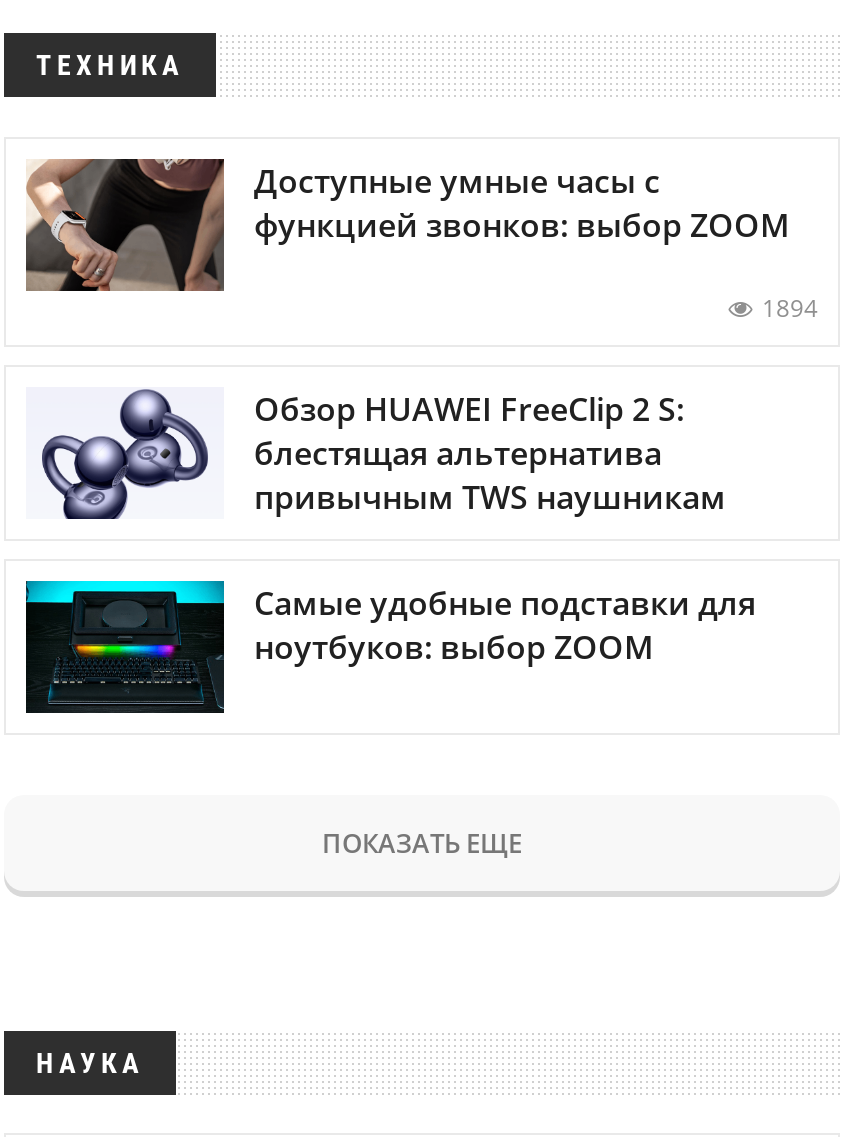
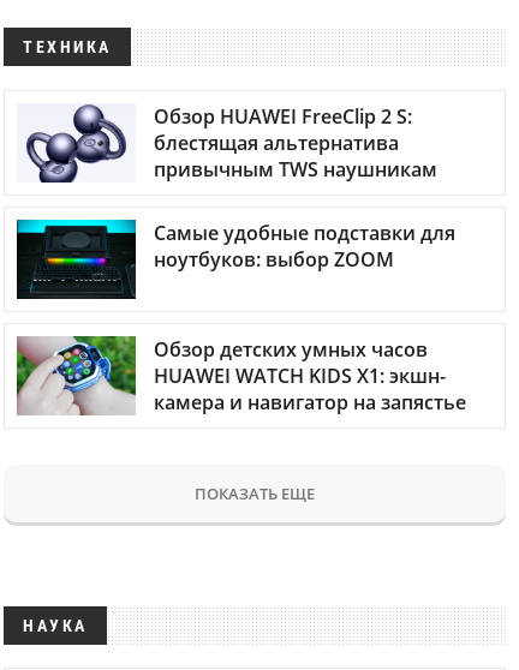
- [image]
- Доступные умные часы с
- функцией звонков: выбор ZOOM
- 1894

moved up: [image] | Обзор HUAWEI FreeClip 2 S: | блестящая альтернатива | привычным TWS наушникам | Самые удобные подставки для | ноутбуков: выбор ZOOM

+ [image]
+ Обзор детских умных часов
+ HUAWEI WATCH KIDS X1: экшн-
+ камера и навигатор на запястье
